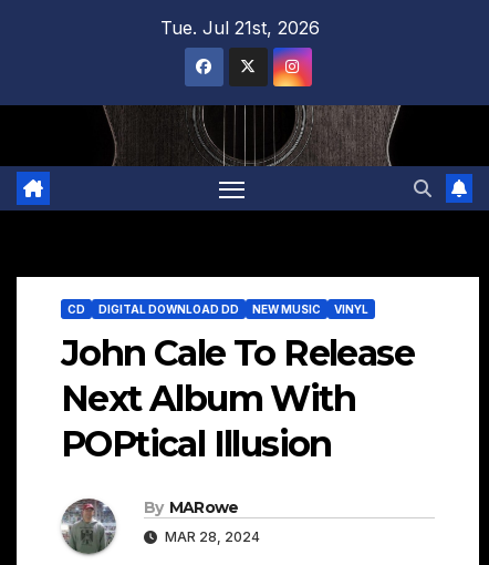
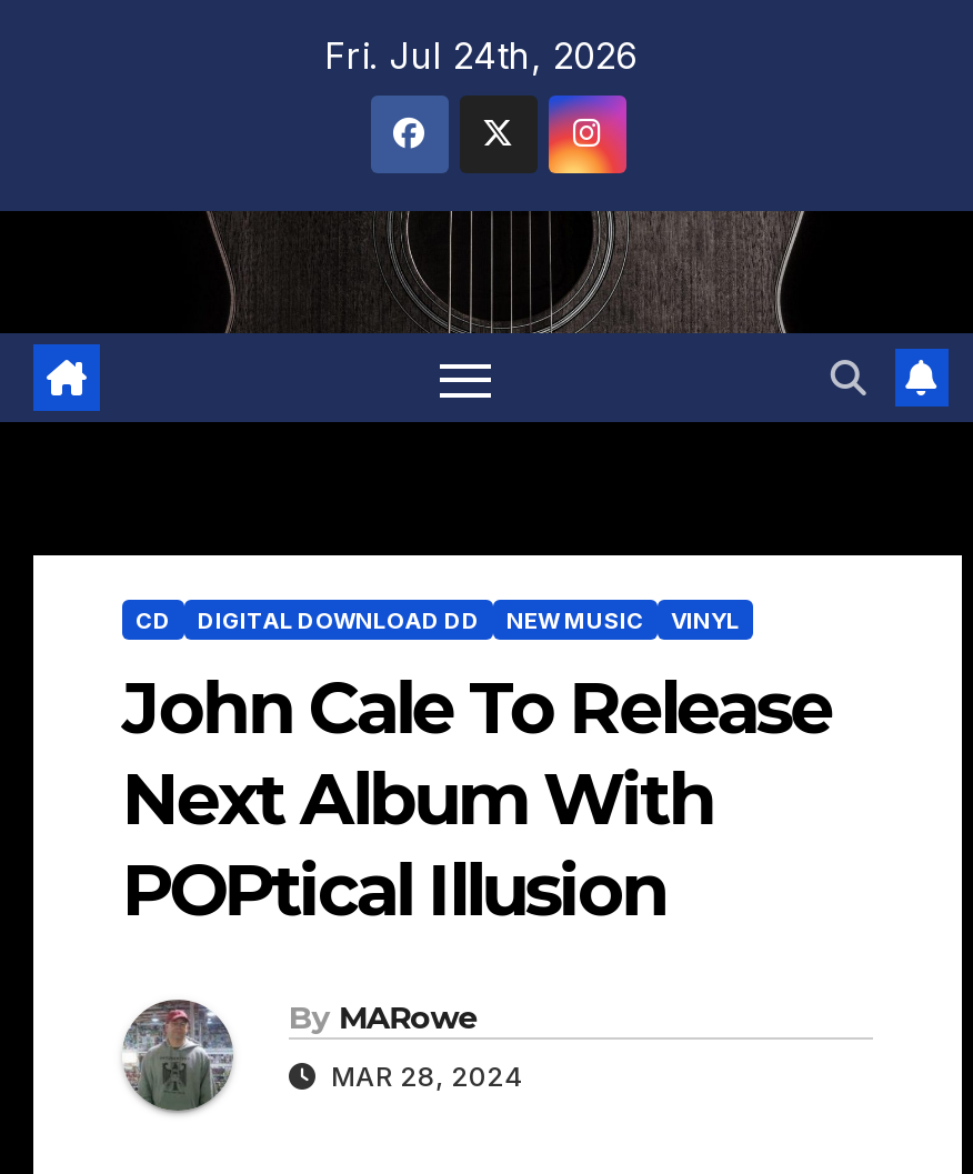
- Tue. Jul 21st, 2026
+ Fri. Jul 24th, 2026
